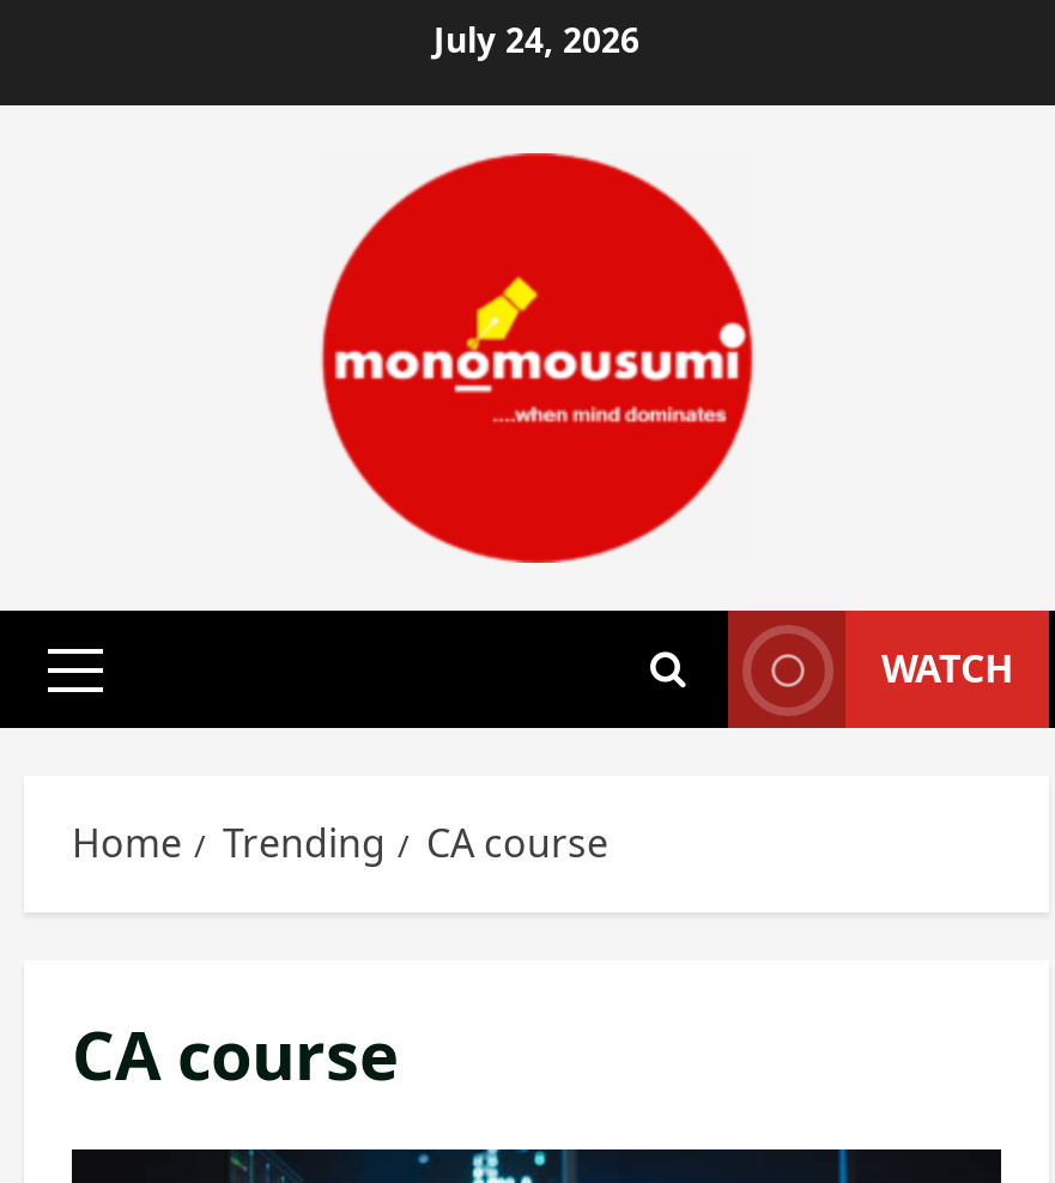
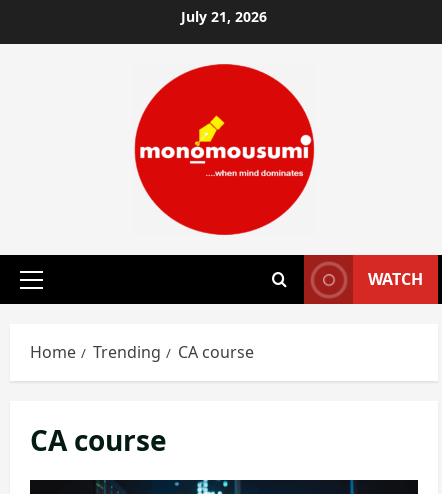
- July 24, 2026
+ July 21, 2026
